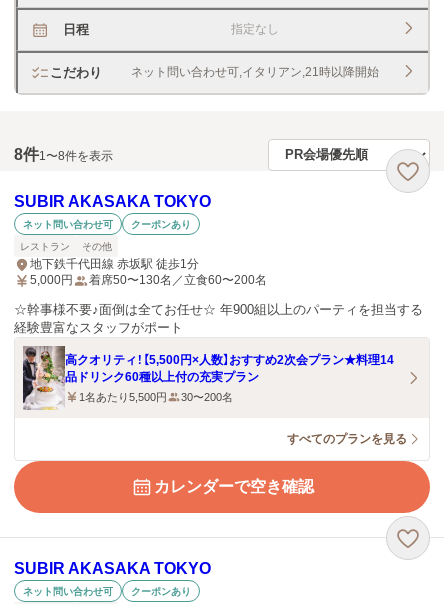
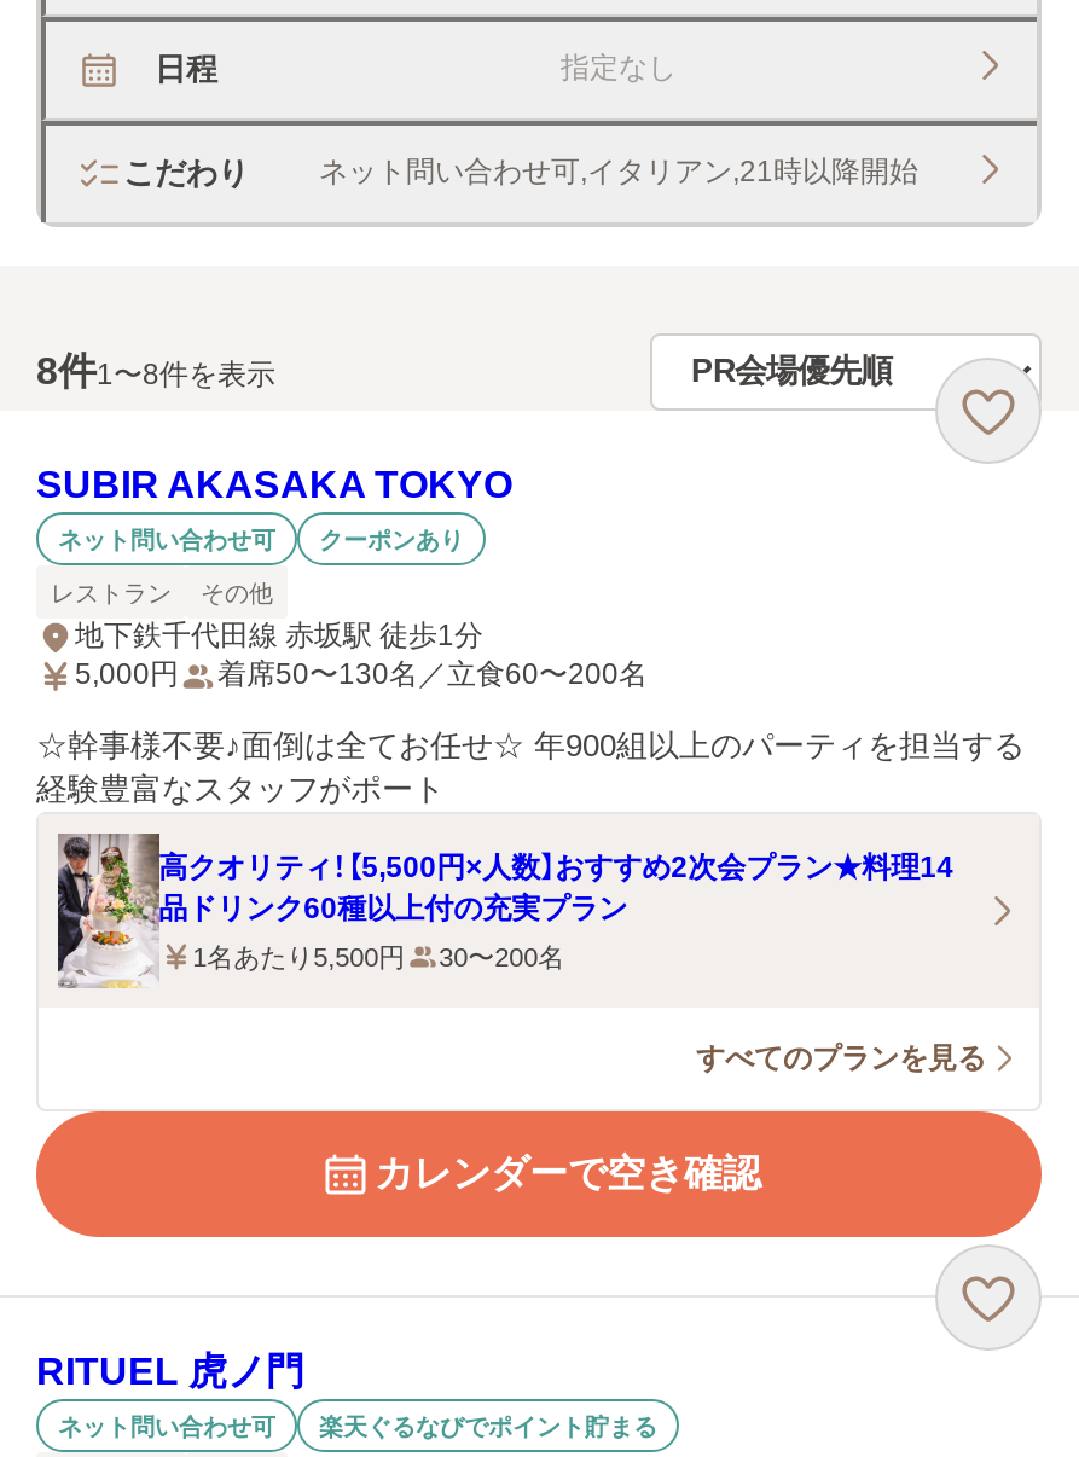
- SUBIR AKASAKA TOKYO
+ RITUEL 虎ノ門

- クーポンあり
+ 楽天ぐるなびでポイント貯まる
